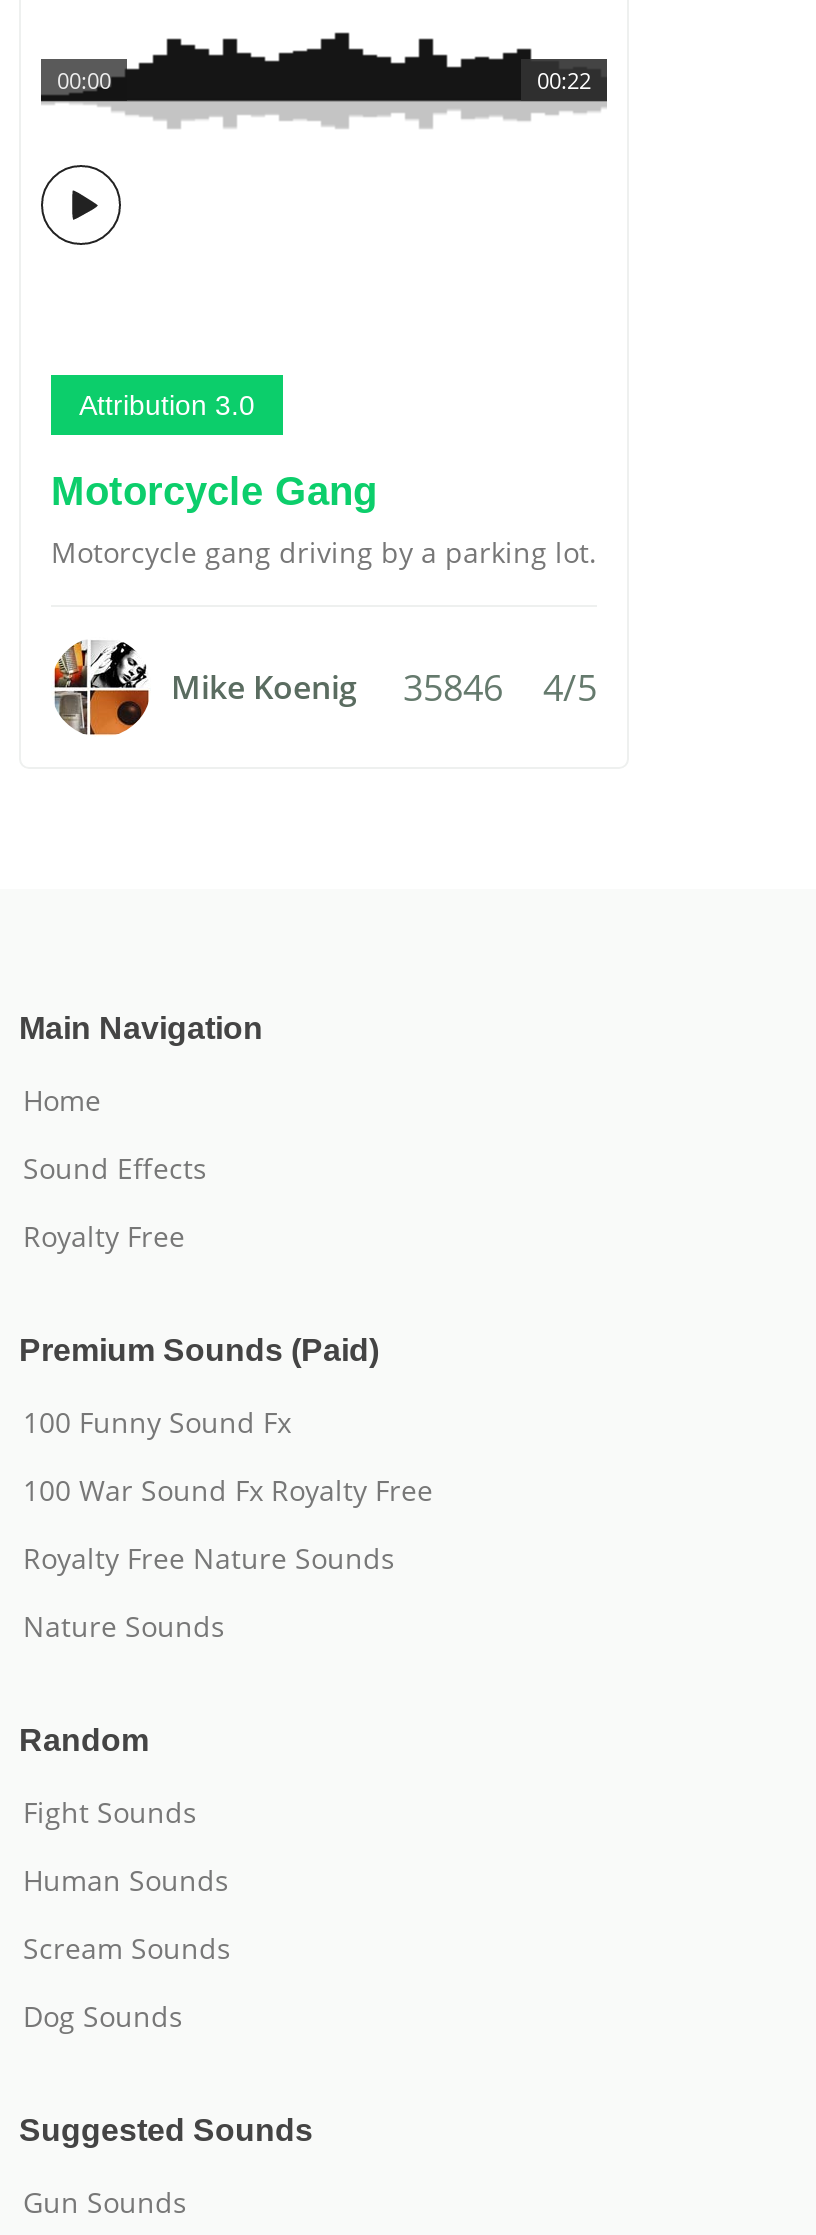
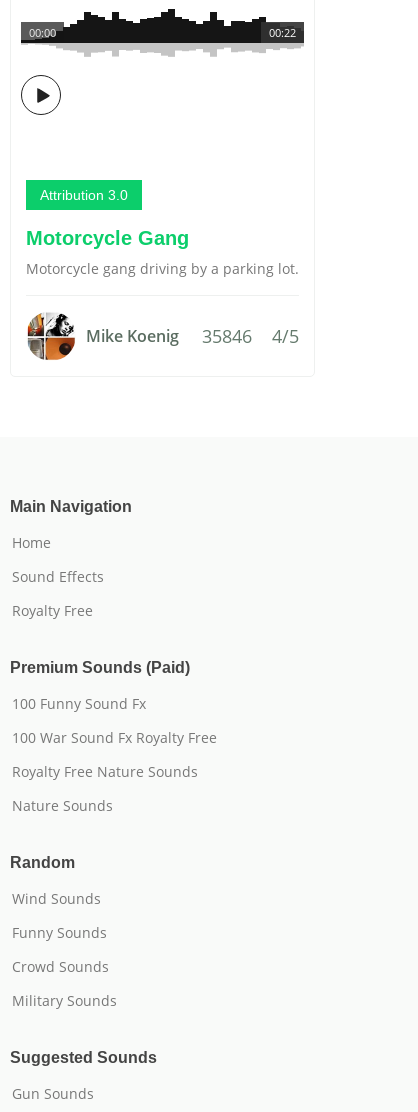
- Fight Sounds
+ Wind Sounds

- Human Sounds
+ Funny Sounds

- Scream Sounds
+ Crowd Sounds

- Dog Sounds
+ Military Sounds
